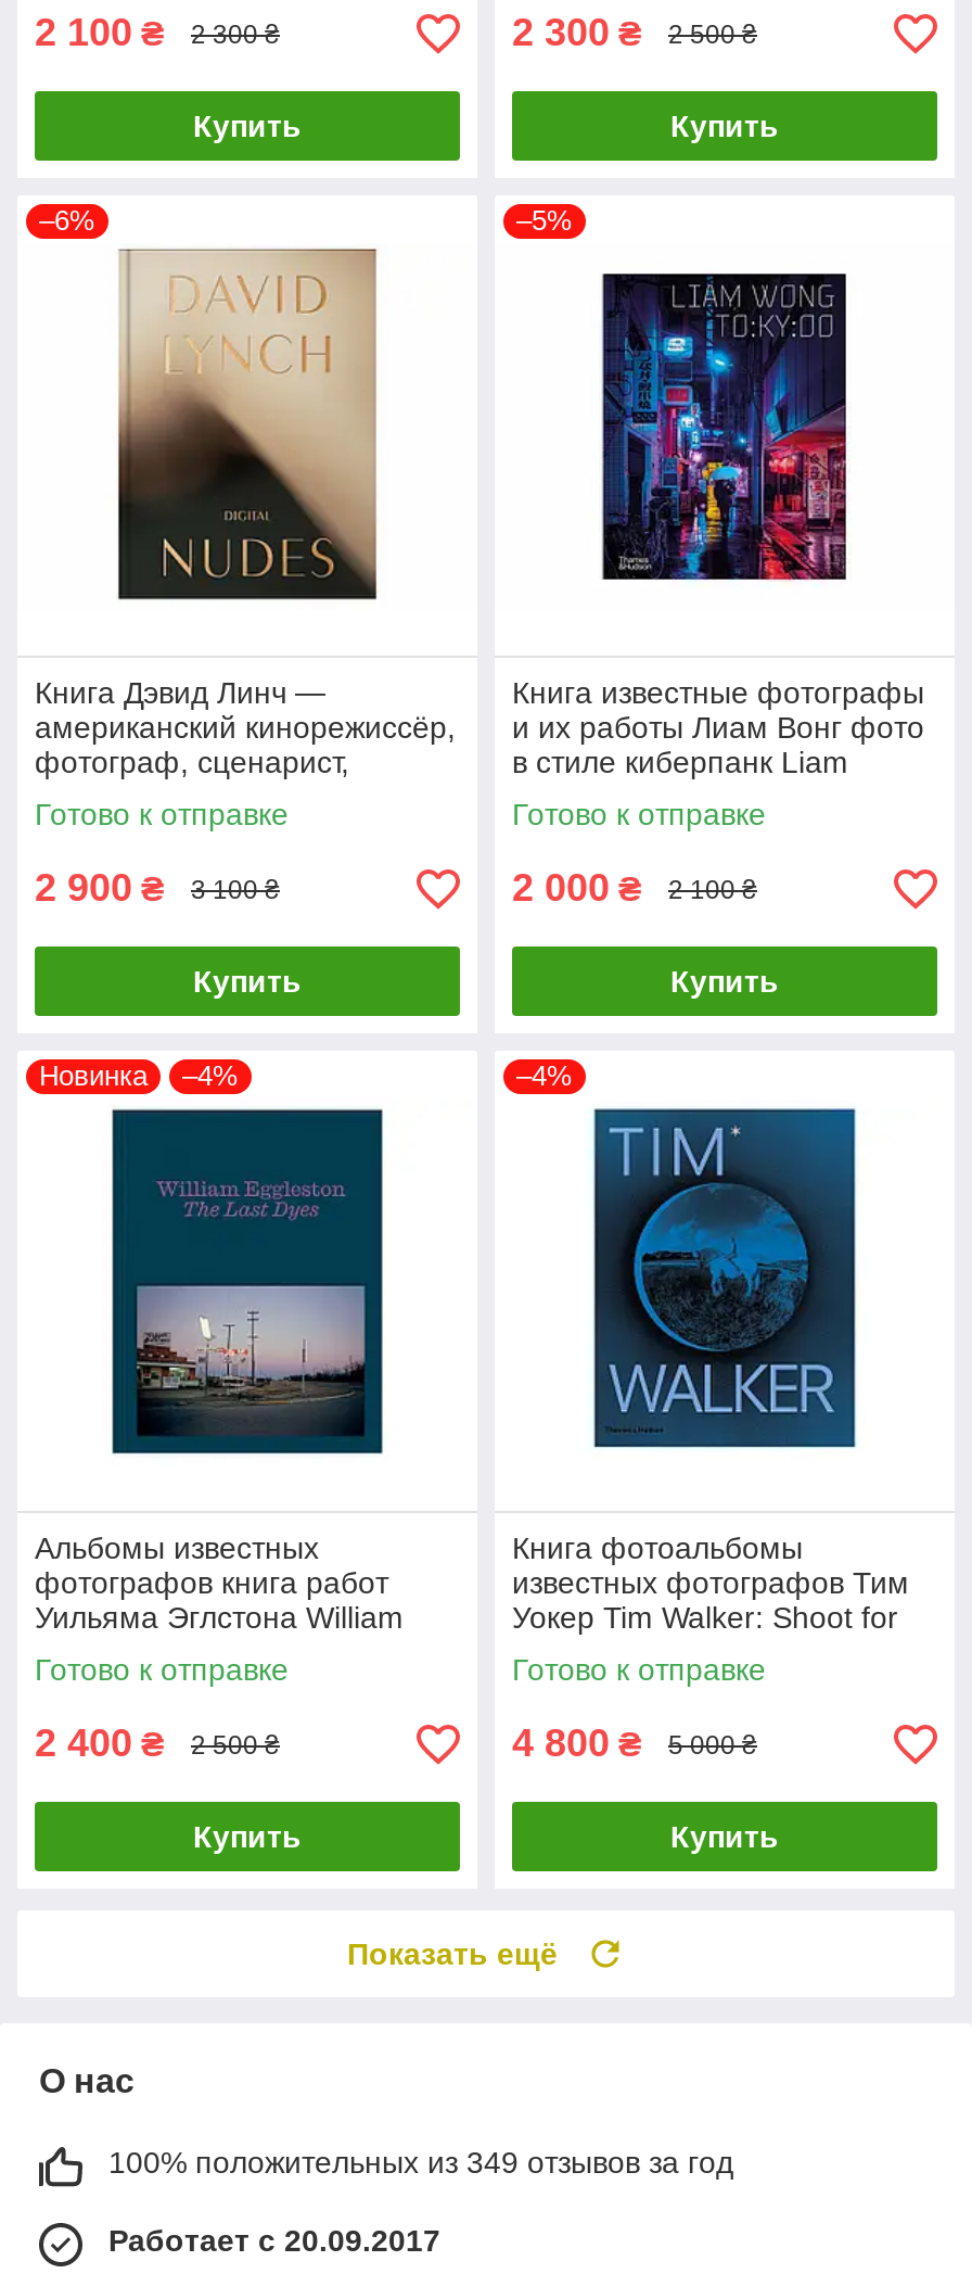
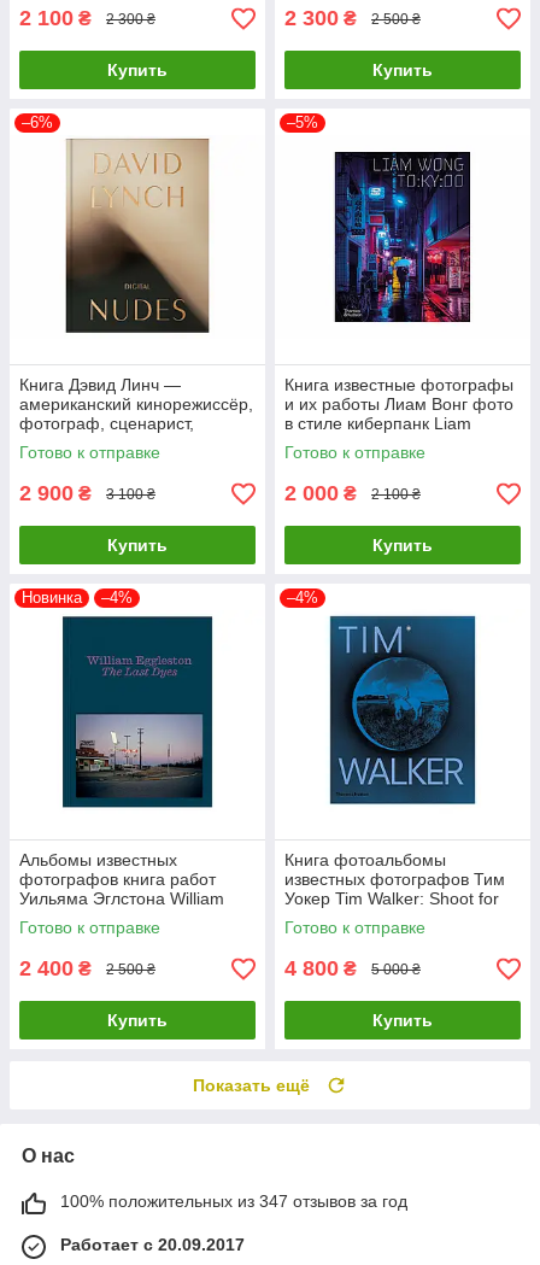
- 100% положительных из 349 отзывов за год
+ 100% положительных из 347 отзывов за год
